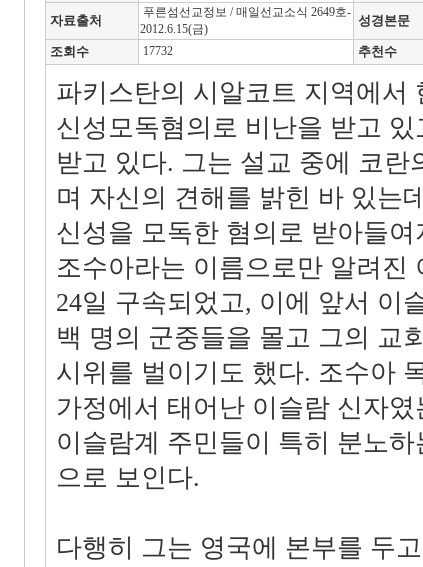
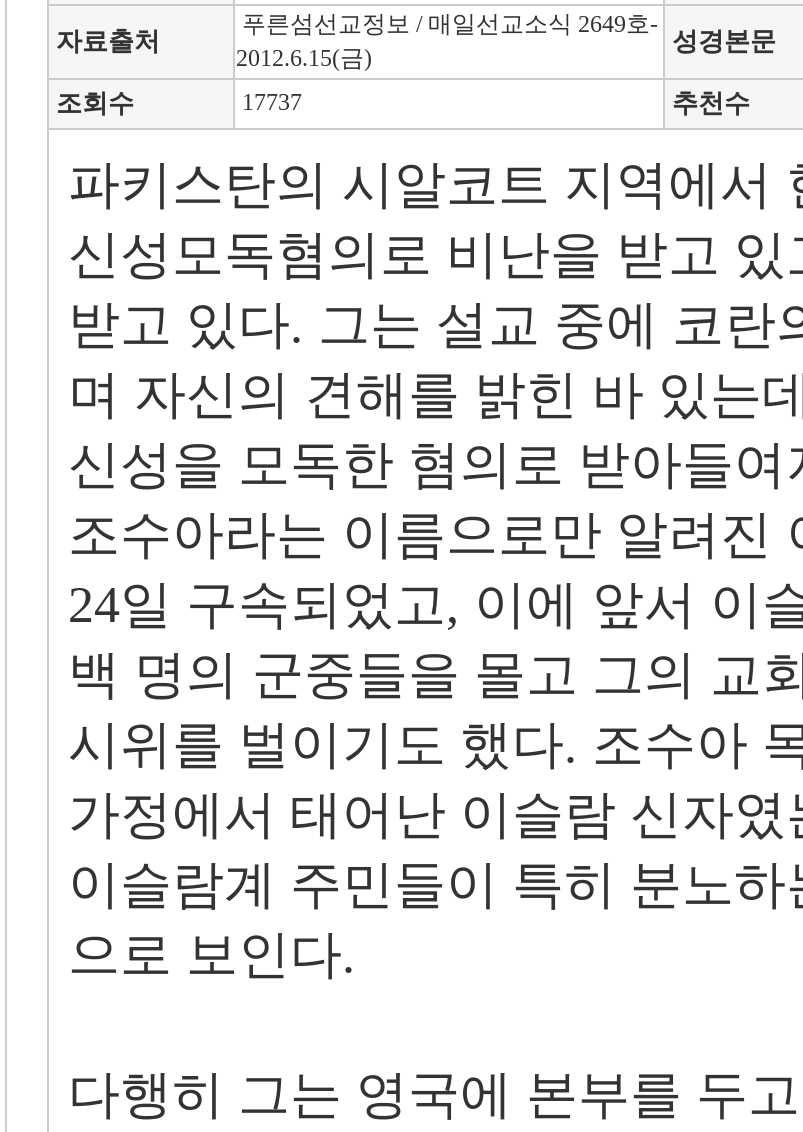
- 17732
+ 17737
